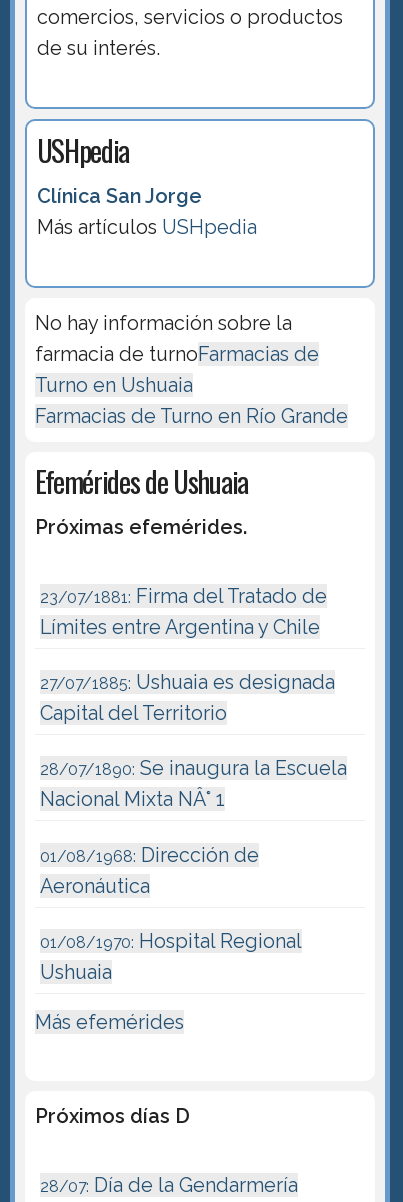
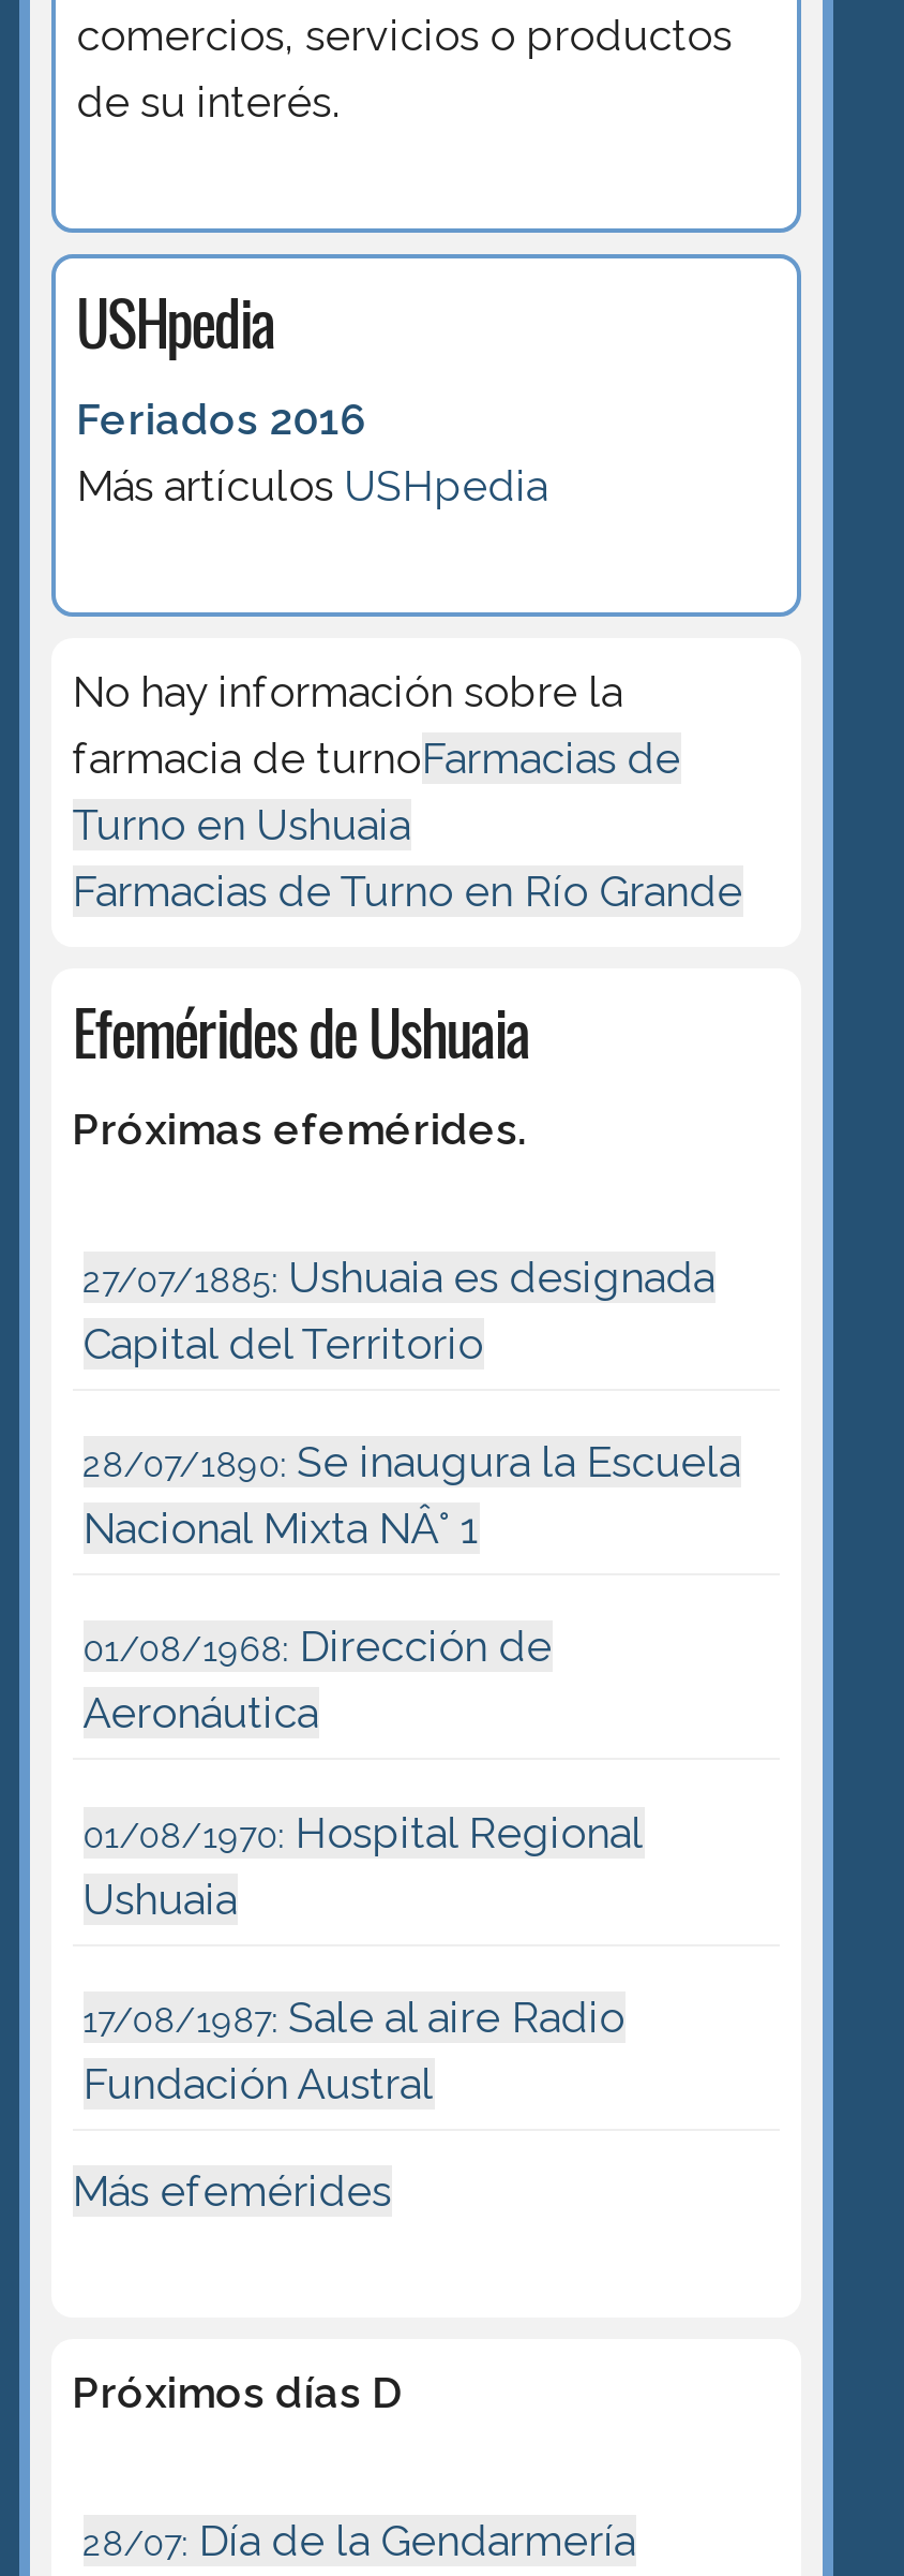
- Clínica San Jorge
+ Feriados 2016

- 23/07/1881: Firma del Tratado de
- Límites entre Argentina y Chile

moved up: 27/07/1885: Ushuaia es designada | Capital del Territorio | 28/07/1890: Se inaugura la Escuela | Nacional Mixta NÂ° 1 | 01/08/1968: Dirección de | Aeronáutica | 01/08/1970: Hospital Regional | Ushuaia

+ 17/08/1987: Sale al aire Radio
+ Fundación Austral
